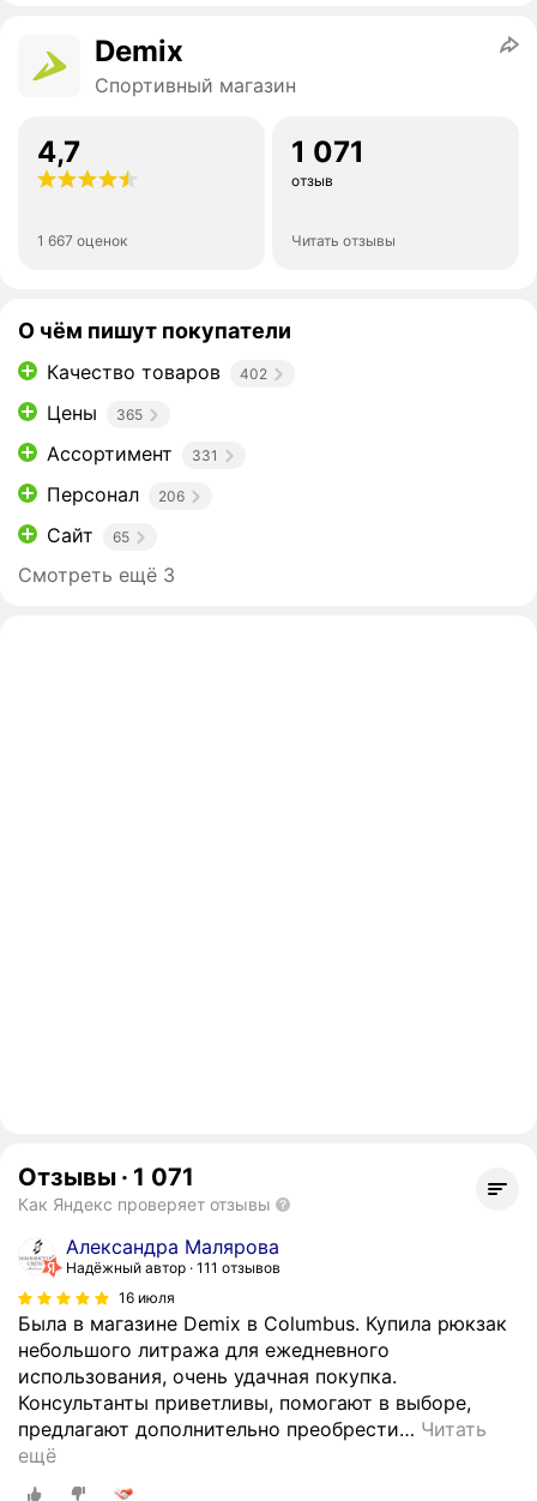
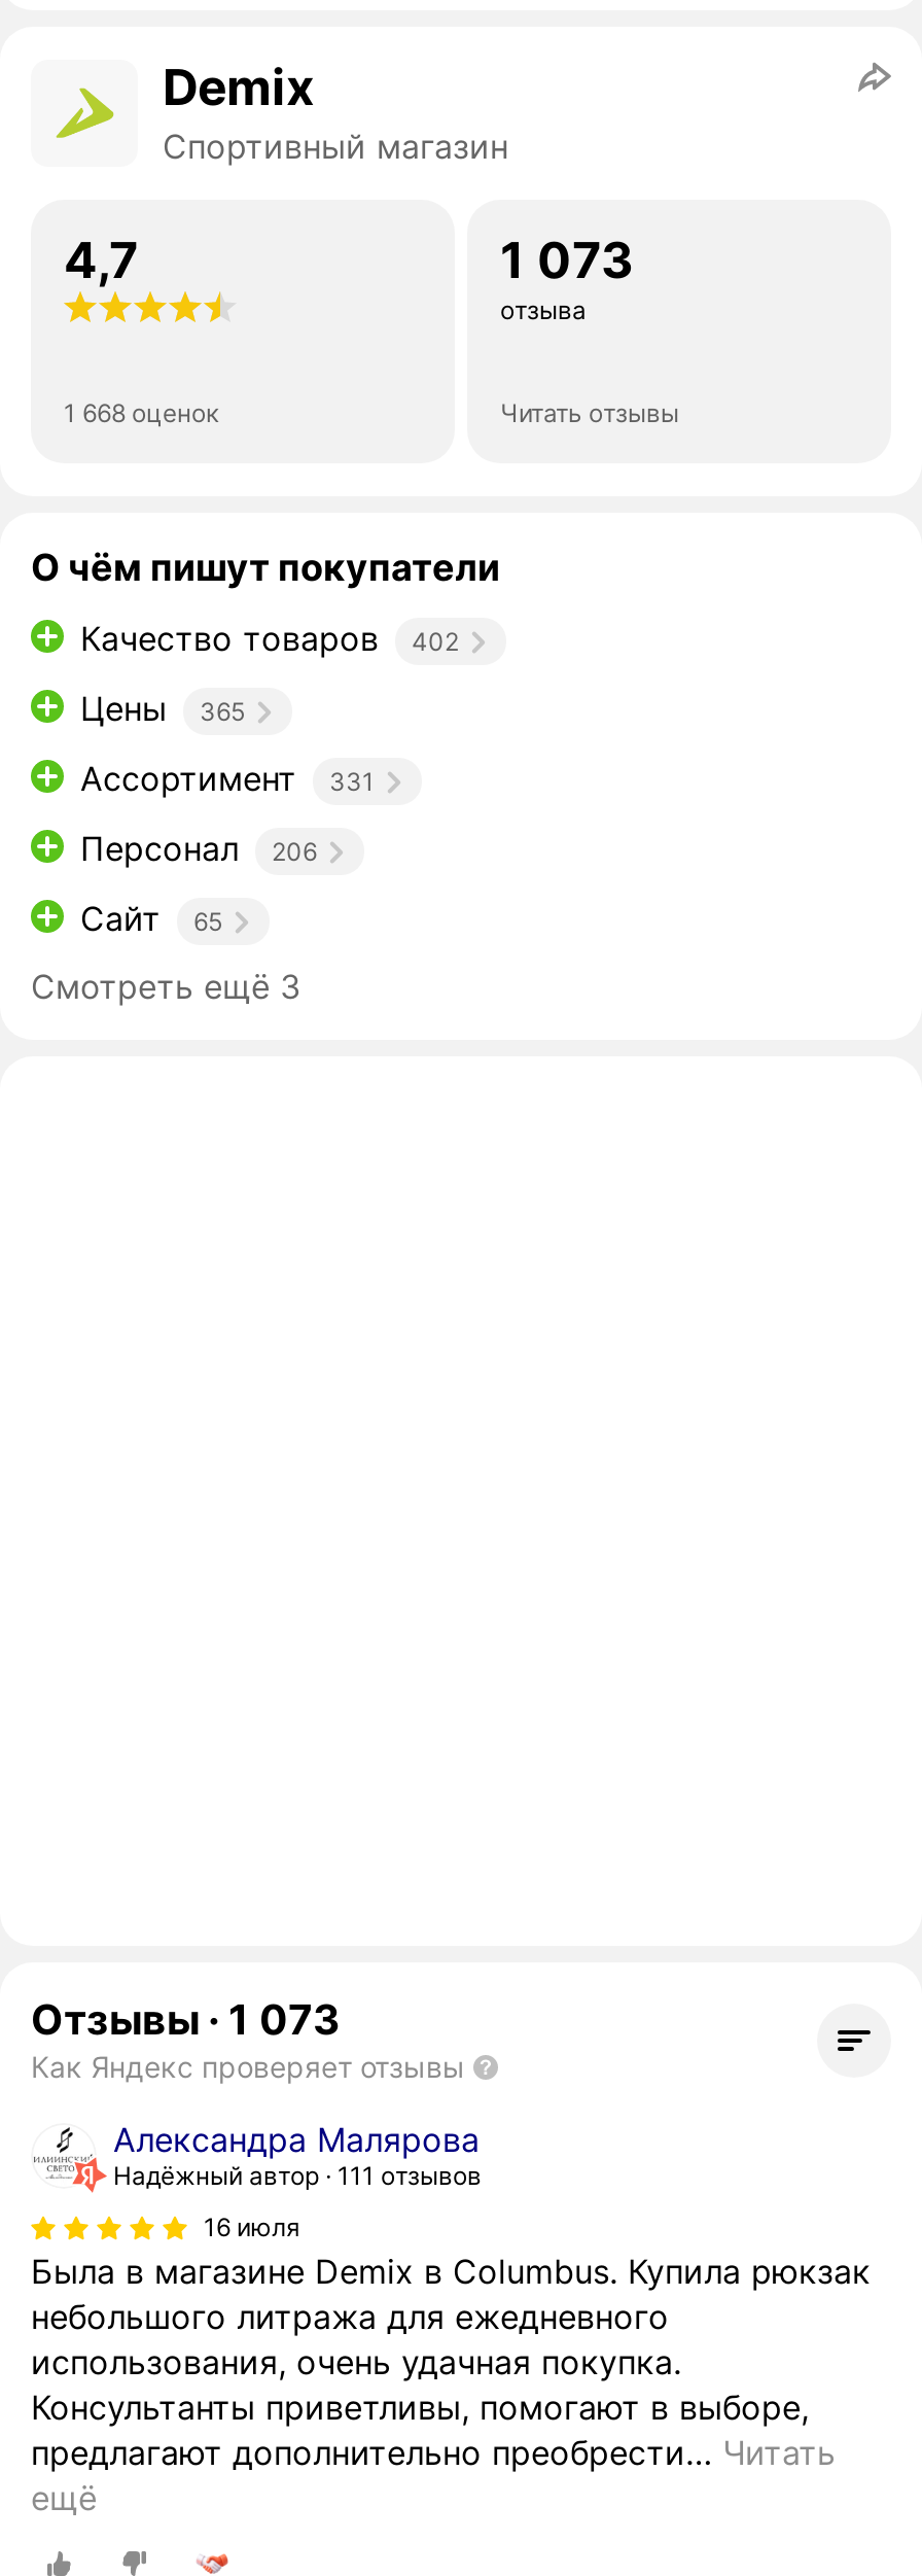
- 1 071
- отзыв
+ 1 073
+ отзыва

- 1 667 оценок
+ 1 668 оценок

- Отзывы · 1 071
+ Отзывы · 1 073
